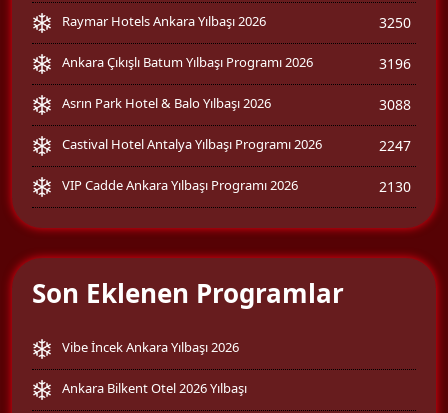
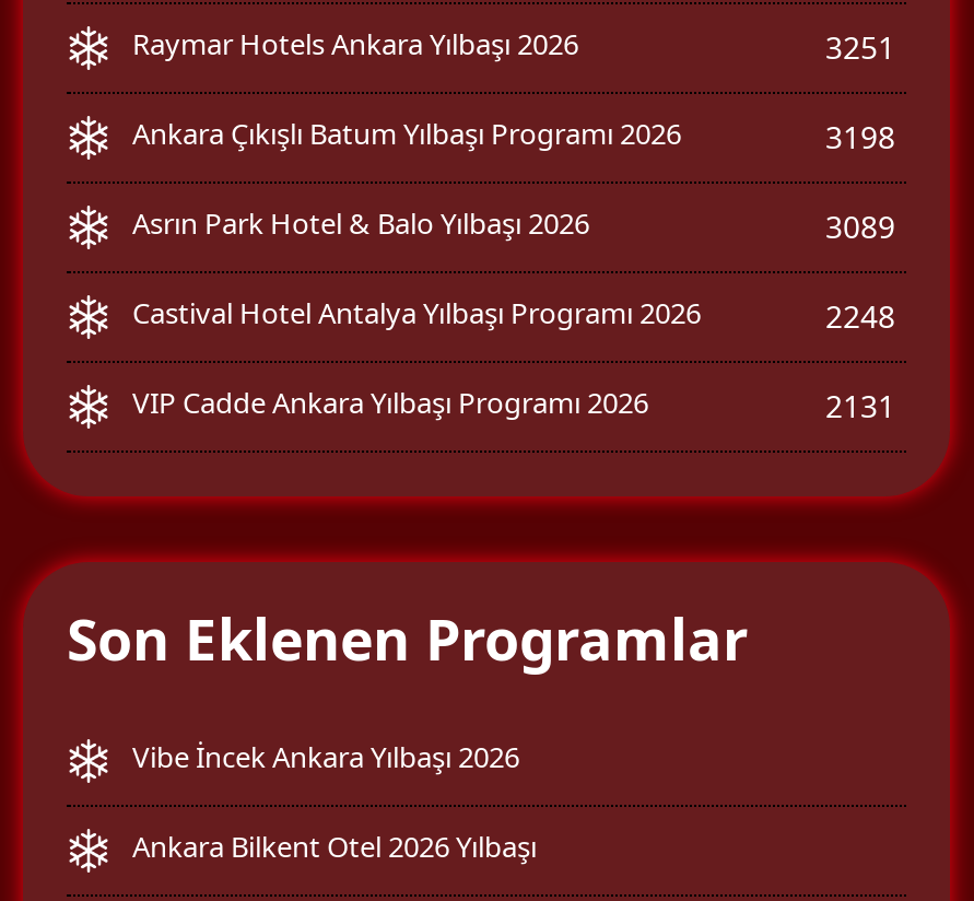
- 3250
+ 3251

- 3196
+ 3198

- 3088
+ 3089

- 2247
+ 2248

- 2130
+ 2131
